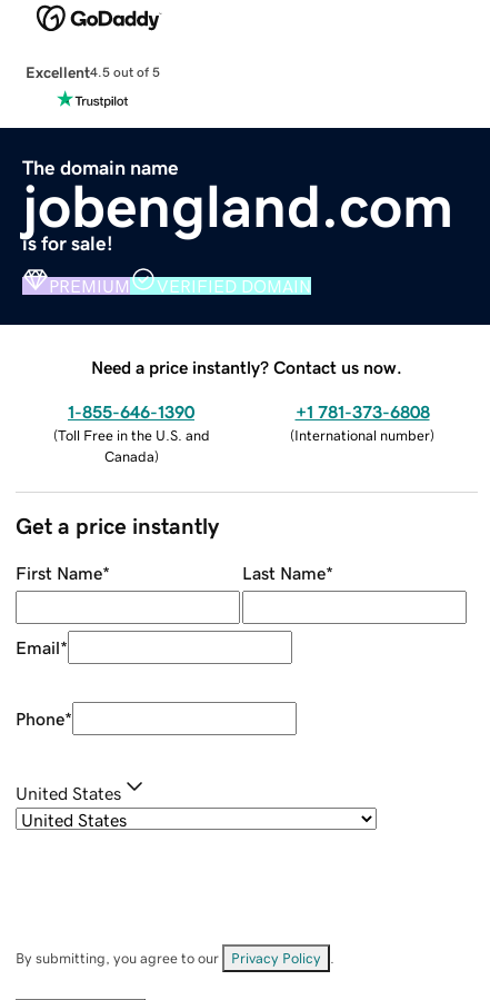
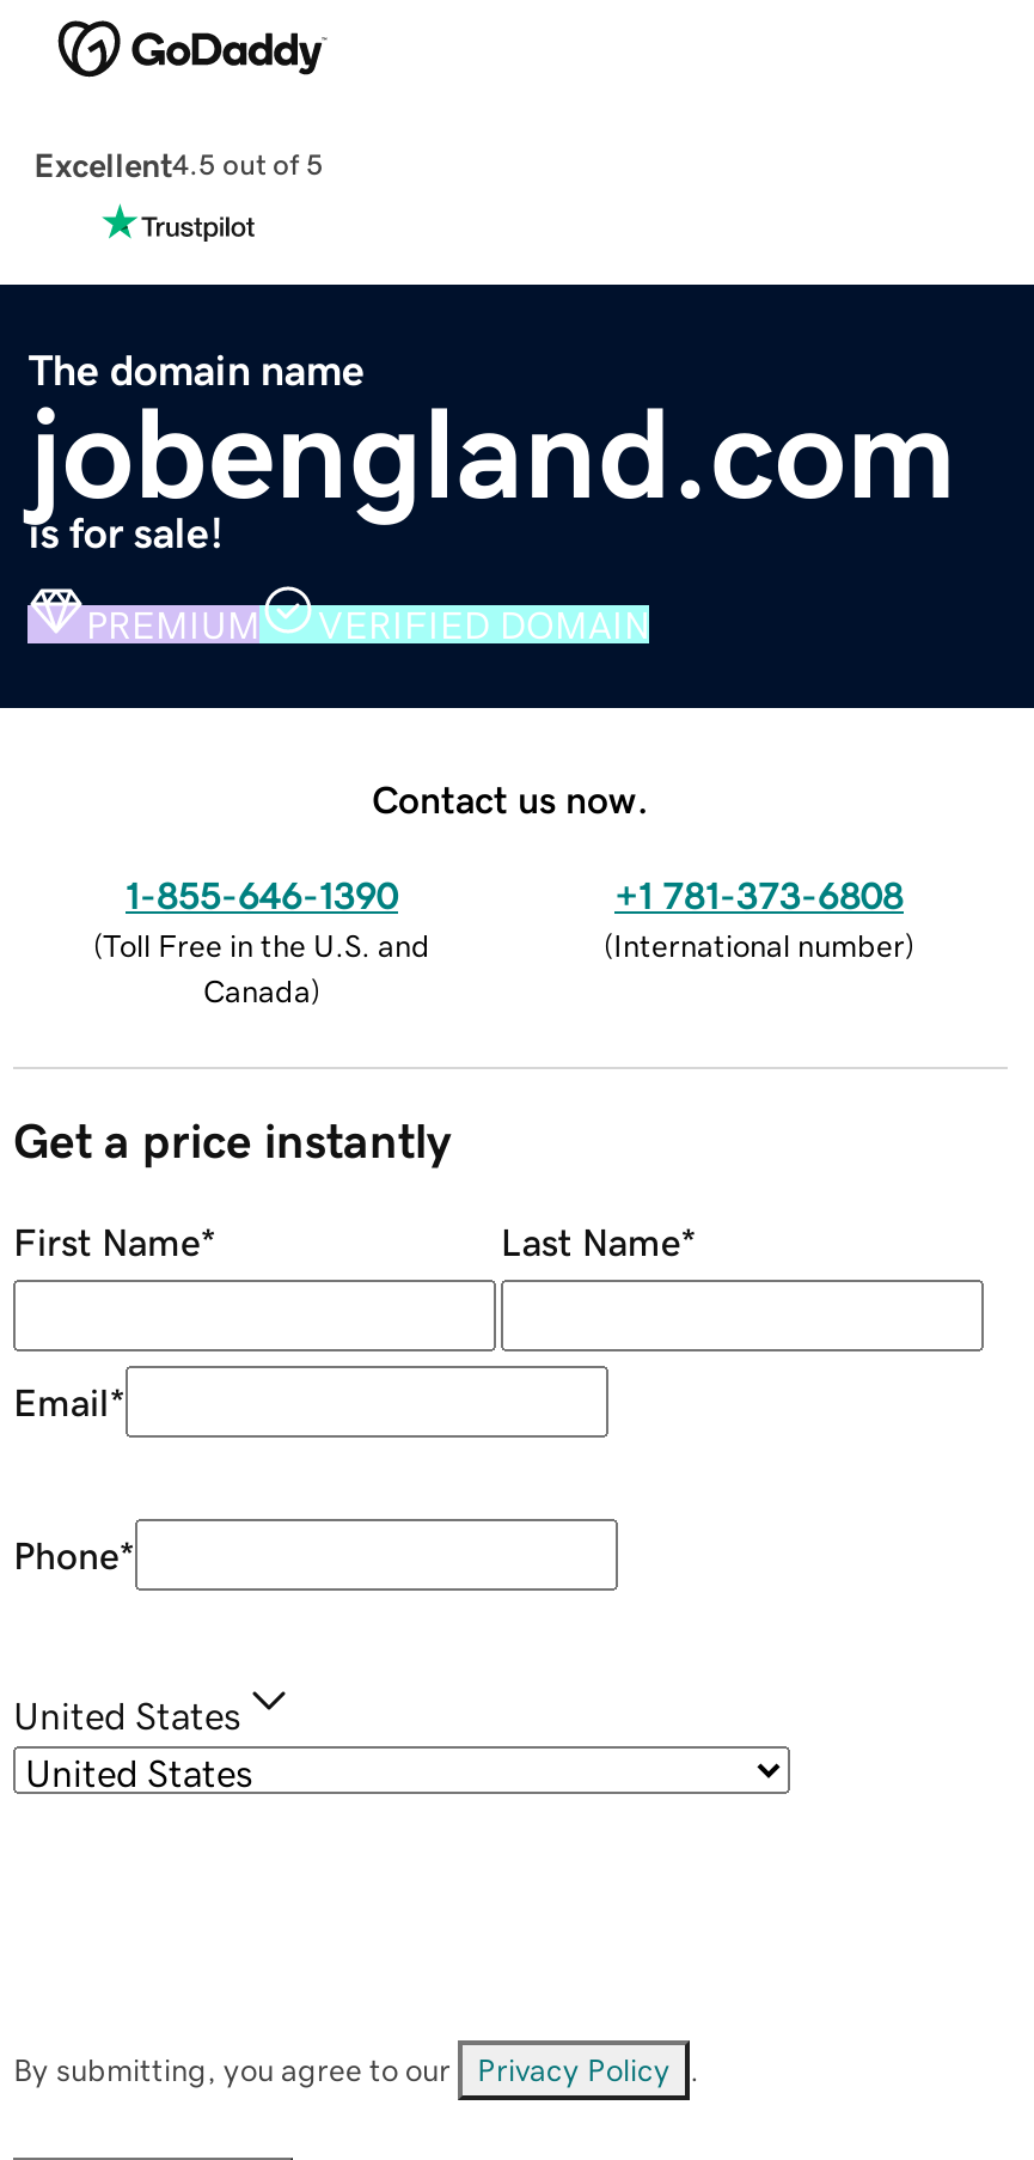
- Need a price instantly? Contact us now.
+ Contact us now.
